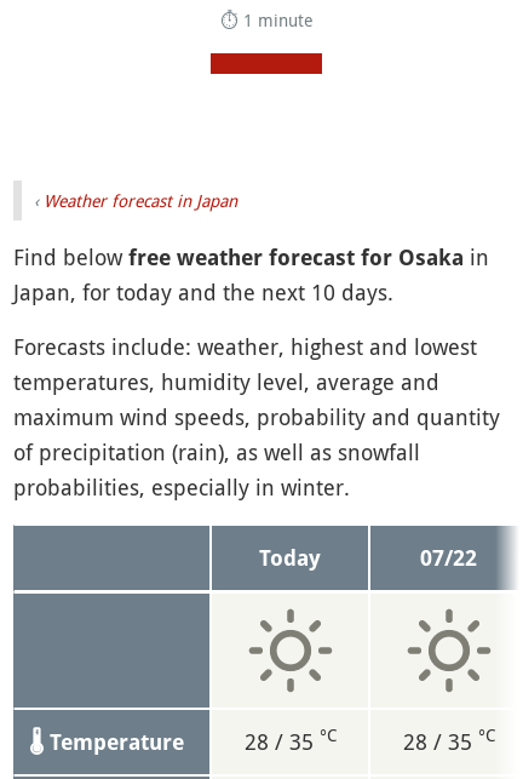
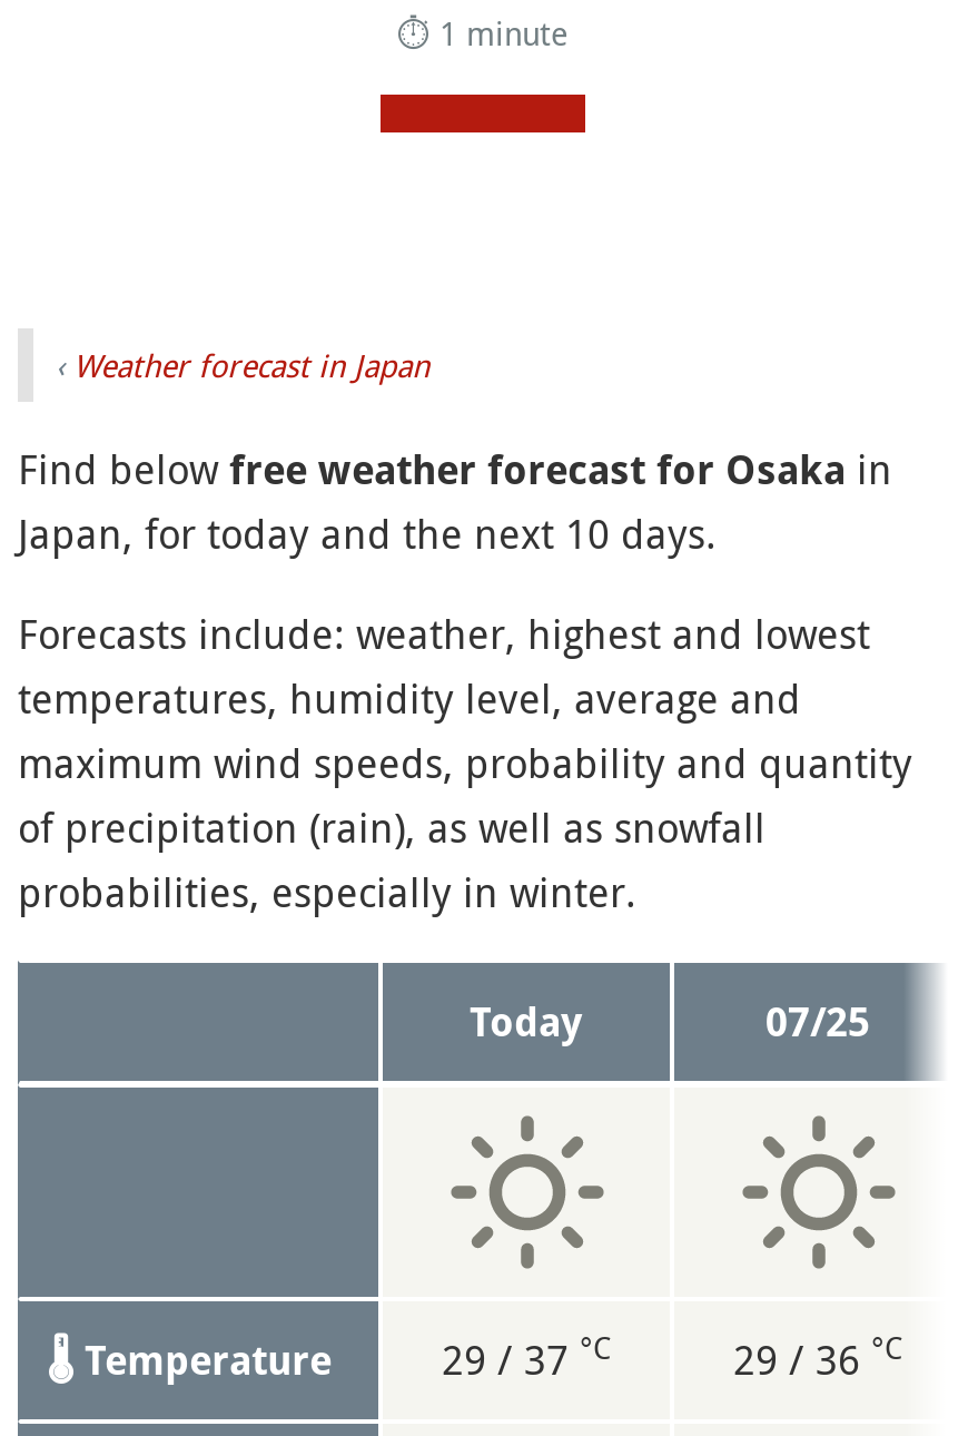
- 07/22
+ 07/25

- 28 / 35 °C
+ 29 / 37 °C

- 28 / 35 °C
+ 29 / 36 °C
